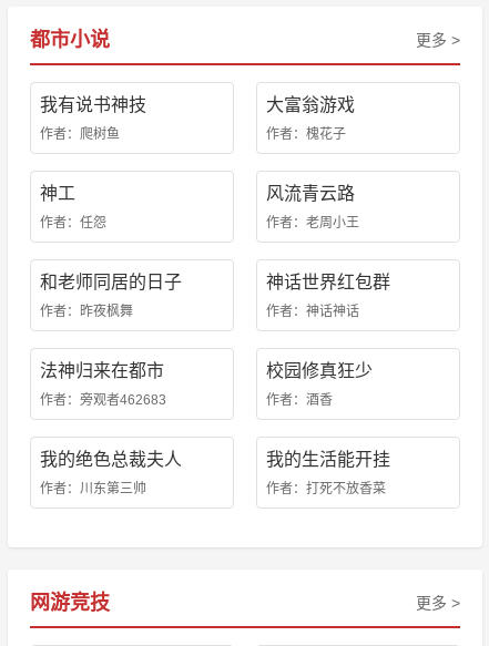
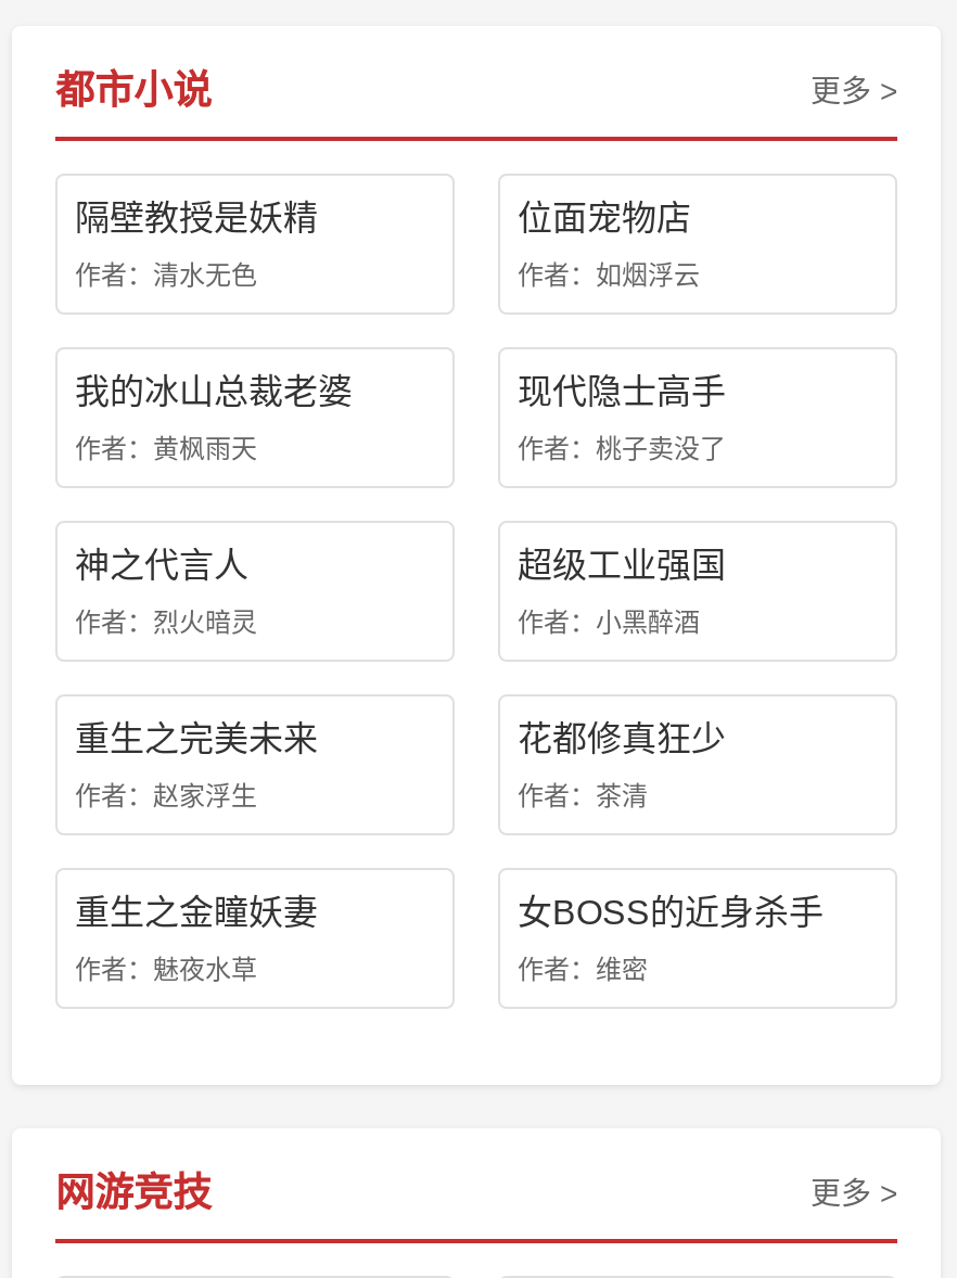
- 我有说书神技
+ 隔壁教授是妖精

- 大富翁游戏
+ 位面宠物店

- 作者：爬树鱼
+ 作者：清水无色

- 作者：槐花子
+ 作者：如烟浮云

- 神工
+ 我的冰山总裁老婆

- 风流青云路
+ 现代隐士高手

- 作者：任怨
+ 作者：黄枫雨天

- 作者：老周小王
+ 作者：桃子卖没了

- 和老师同居的日子
+ 神之代言人

- 神话世界红包群
+ 超级工业强国

- 作者：昨夜枫舞
+ 作者：烈火暗灵

- 作者：神话神话
+ 作者：小黑醉酒

- 法神归来在都市
+ 重生之完美未来

- 校园修真狂少
+ 花都修真狂少

- 作者：旁观者462683
+ 作者：赵家浮生

- 作者：酒香
+ 作者：茶清

- 我的绝色总裁夫人
+ 重生之金瞳妖妻

- 我的生活能开挂
+ 女BOSS的近身杀手

- 作者：川东第三帅
+ 作者：魅夜水草

- 作者：打死不放香菜
+ 作者：维密
